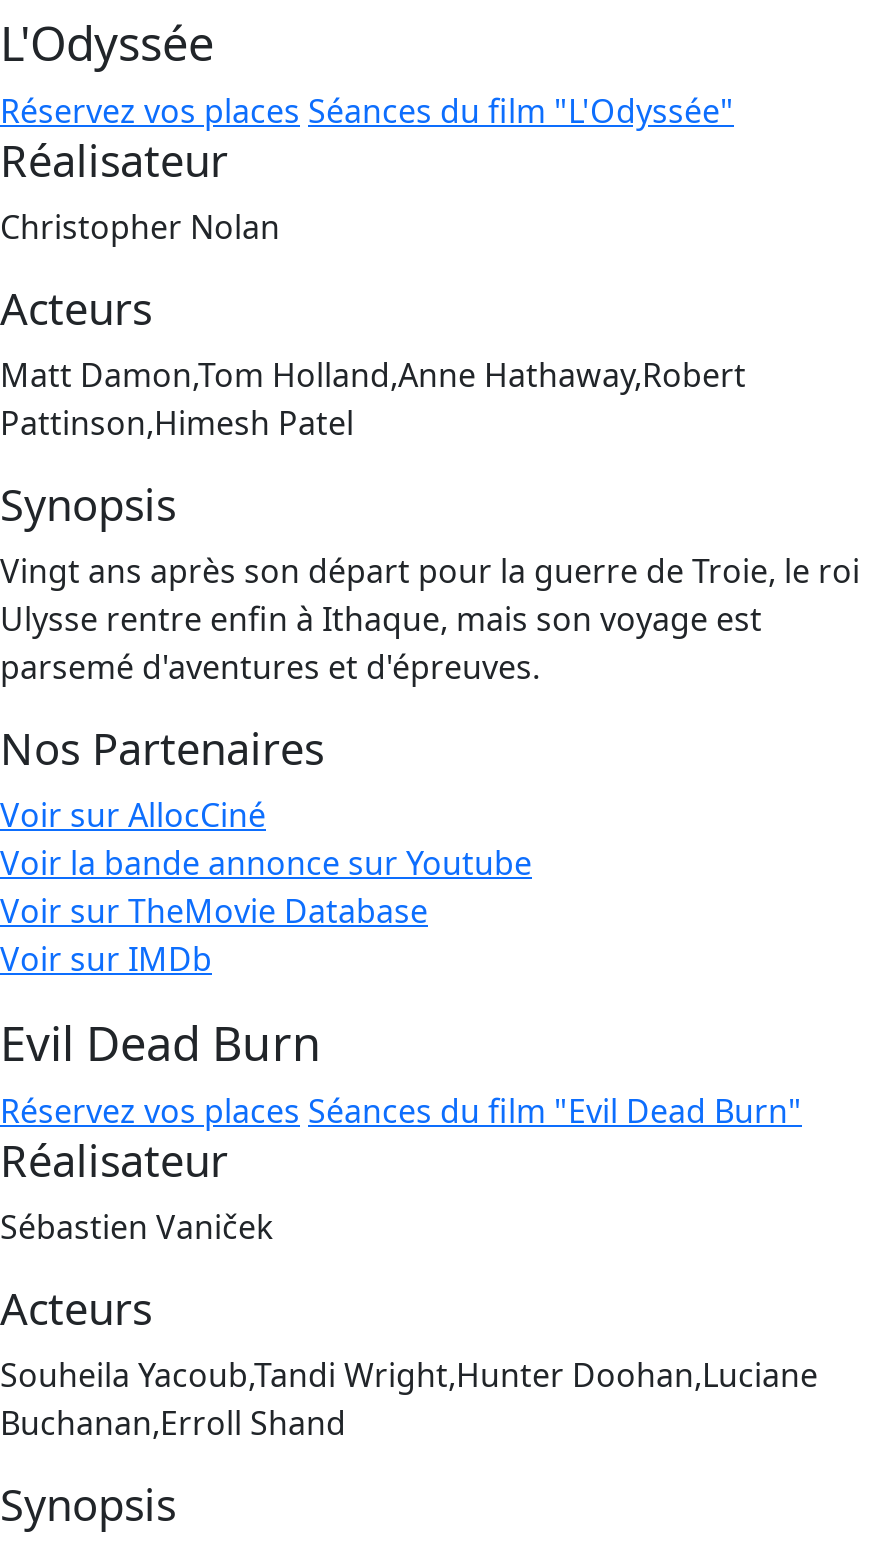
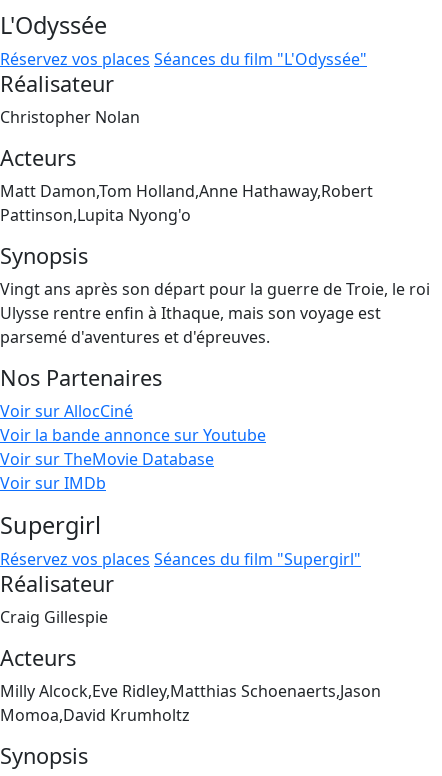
- Pattinson,Himesh Patel
+ Pattinson,Lupita Nyong'o

- Evil Dead Burn
- Réservez vos places Séances du film "Evil Dead Burn"
+ Supergirl
+ Réservez vos places Séances du film "Supergirl"

- Sébastien Vaniček
+ Craig Gillespie

- Souheila Yacoub,Tandi Wright,Hunter Doohan,Luciane
- Buchanan,Erroll Shand
+ Milly Alcock,Eve Ridley,Matthias Schoenaerts,Jason
+ Momoa,David Krumholtz
